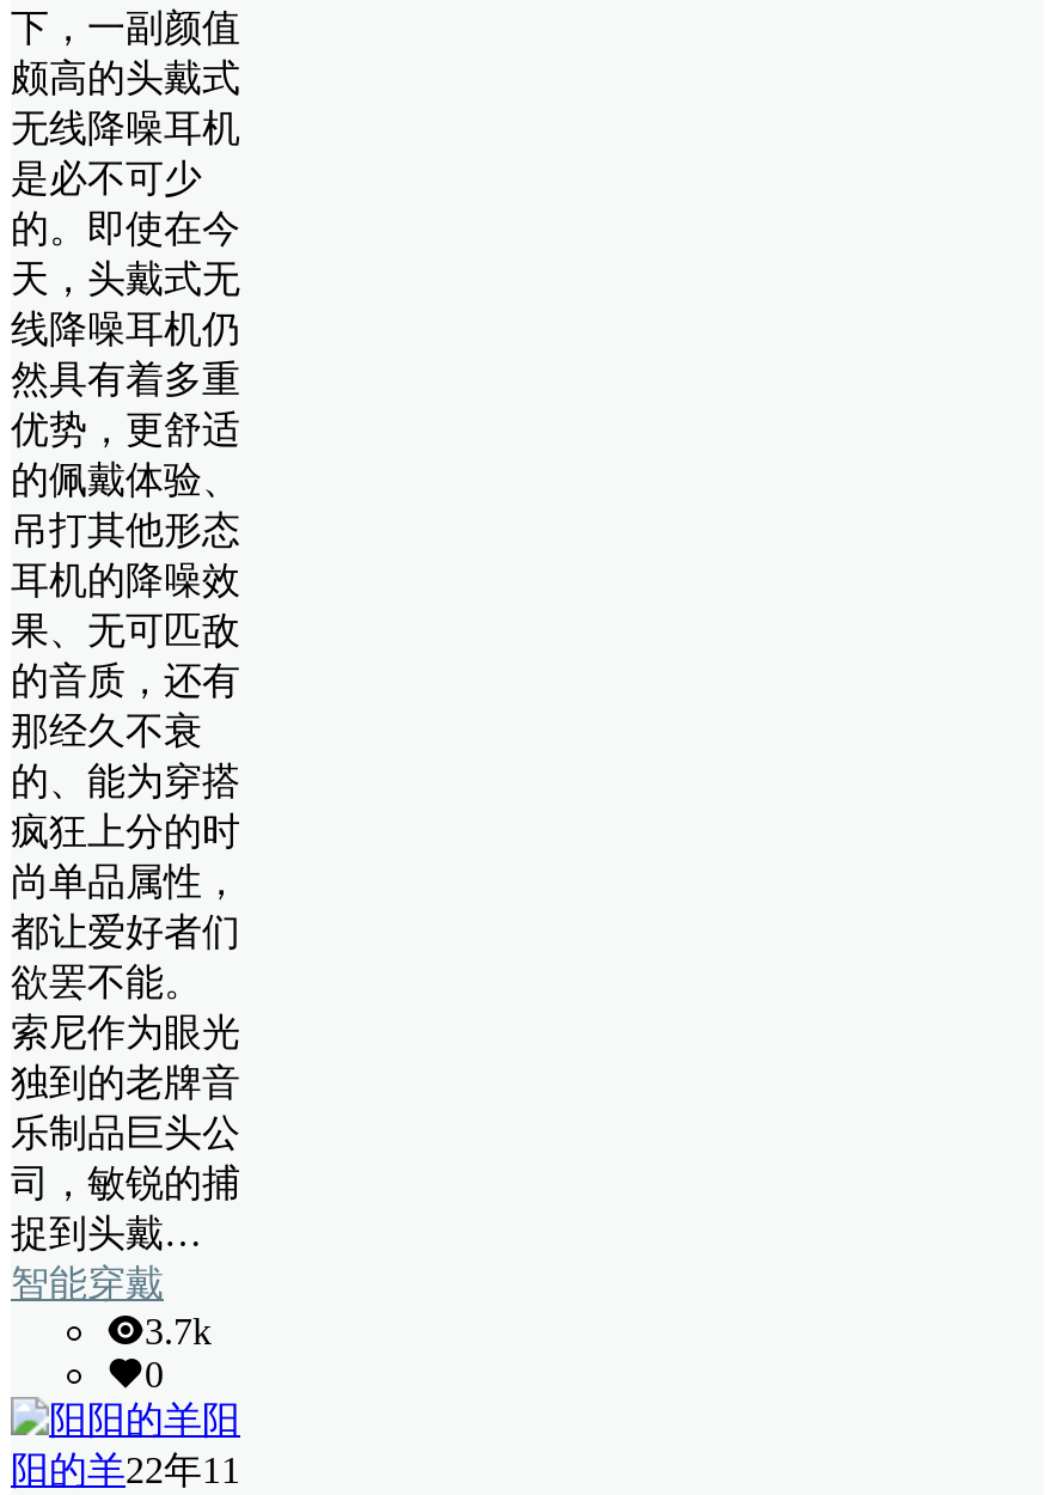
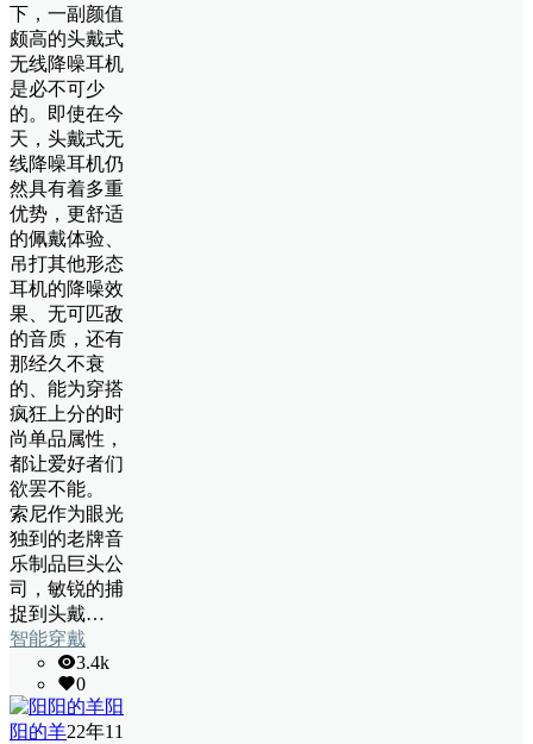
- 3.7k
+ 3.4k
